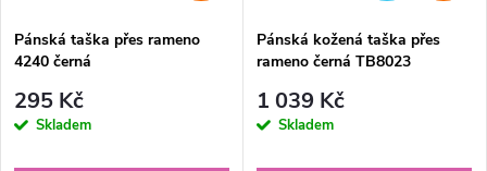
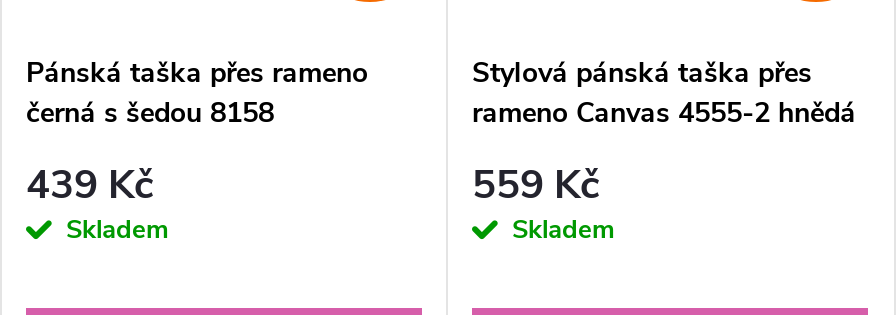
- Pánská kožená taška přes
- rameno černá TB8023
+ Stylová pánská taška přes
+ rameno Canvas 4555-2 hnědá

- 4240 černá
+ černá s šedou 8158

- 295 Kč
+ 439 Kč

- 1 039 Kč
+ 559 Kč
